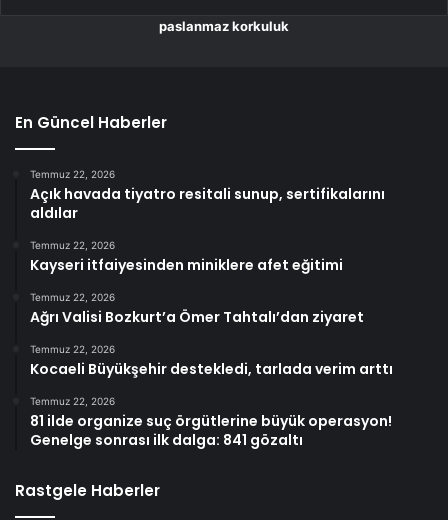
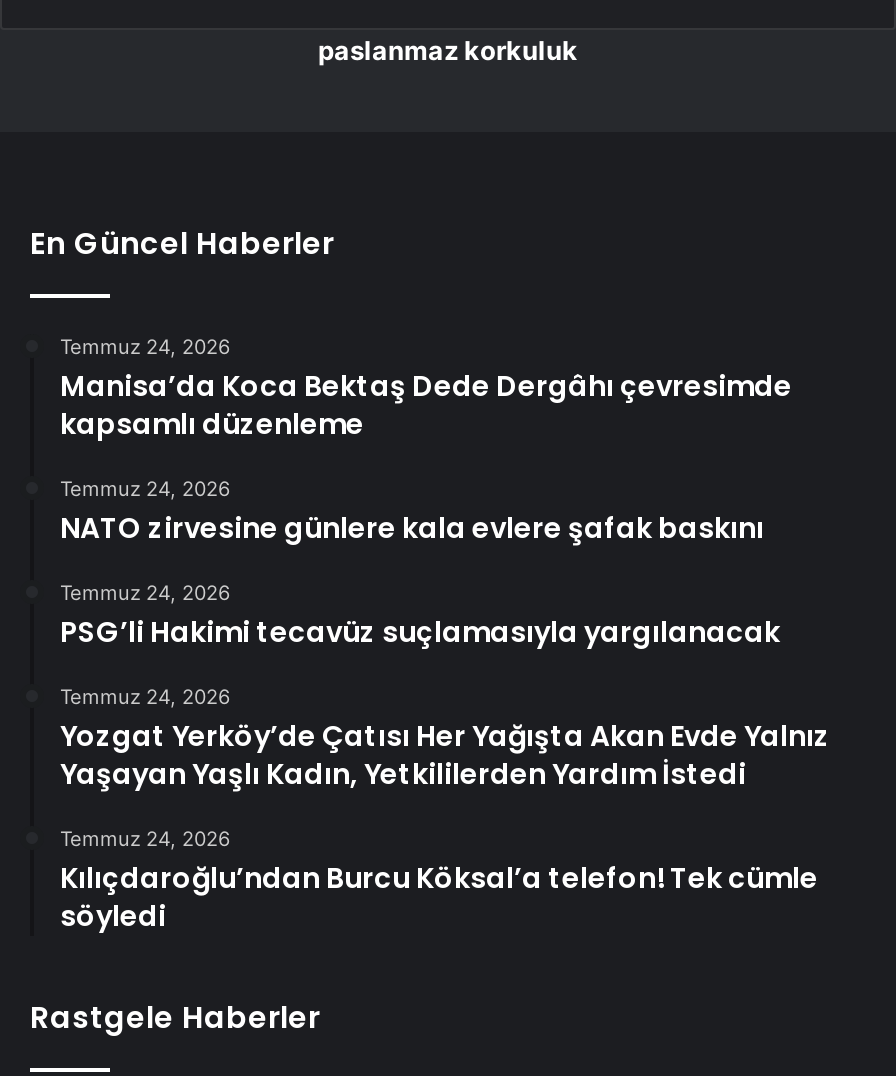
- Temmuz 22, 2026
- Açık havada tiyatro resitali sunup, sertifikalarını
- aldılar
+ Temmuz 24, 2026
+ Manisa’da Koca Bektaş Dede Dergâhı çevresimde
+ kapsamlı düzenleme

- Temmuz 22, 2026
- Kayseri itfaiyesinden miniklere afet eğitimi
+ Temmuz 24, 2026
+ NATO zirvesine günlere kala evlere şafak baskını

- Temmuz 22, 2026
- Ağrı Valisi Bozkurt’a Ömer Tahtalı’dan ziyaret
+ Temmuz 24, 2026
+ PSG’li Hakimi tecavüz suçlamasıyla yargılanacak

- Temmuz 22, 2026
- Kocaeli Büyükşehir destekledi, tarlada verim arttı
+ Temmuz 24, 2026
+ Yozgat Yerköy’de Çatısı Her Yağışta Akan Evde Yalnız
+ Yaşayan Yaşlı Kadın, Yetkililerden Yardım İstedi

- Temmuz 22, 2026
- 81 ilde organize suç örgütlerine büyük operasyon!
- Genelge sonrası ilk dalga: 841 gözaltı
+ Temmuz 24, 2026
+ Kılıçdaroğlu’ndan Burcu Köksal’a telefon! Tek cümle
+ söyledi
